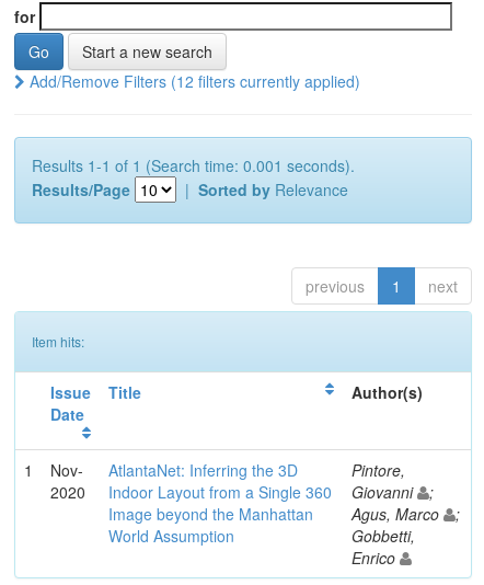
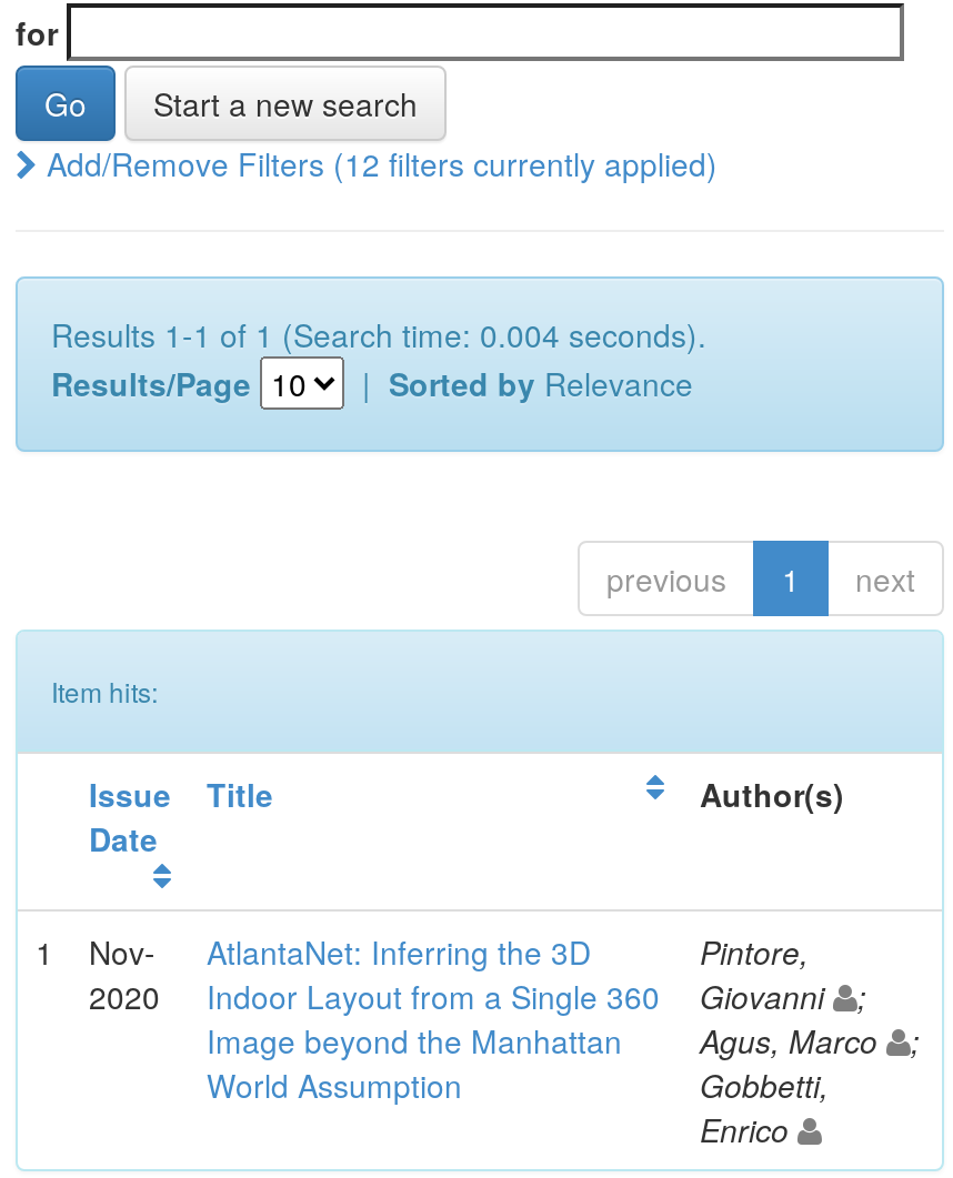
- Results 1-1 of 1 (Search time: 0.001 seconds).
+ Results 1-1 of 1 (Search time: 0.004 seconds).
